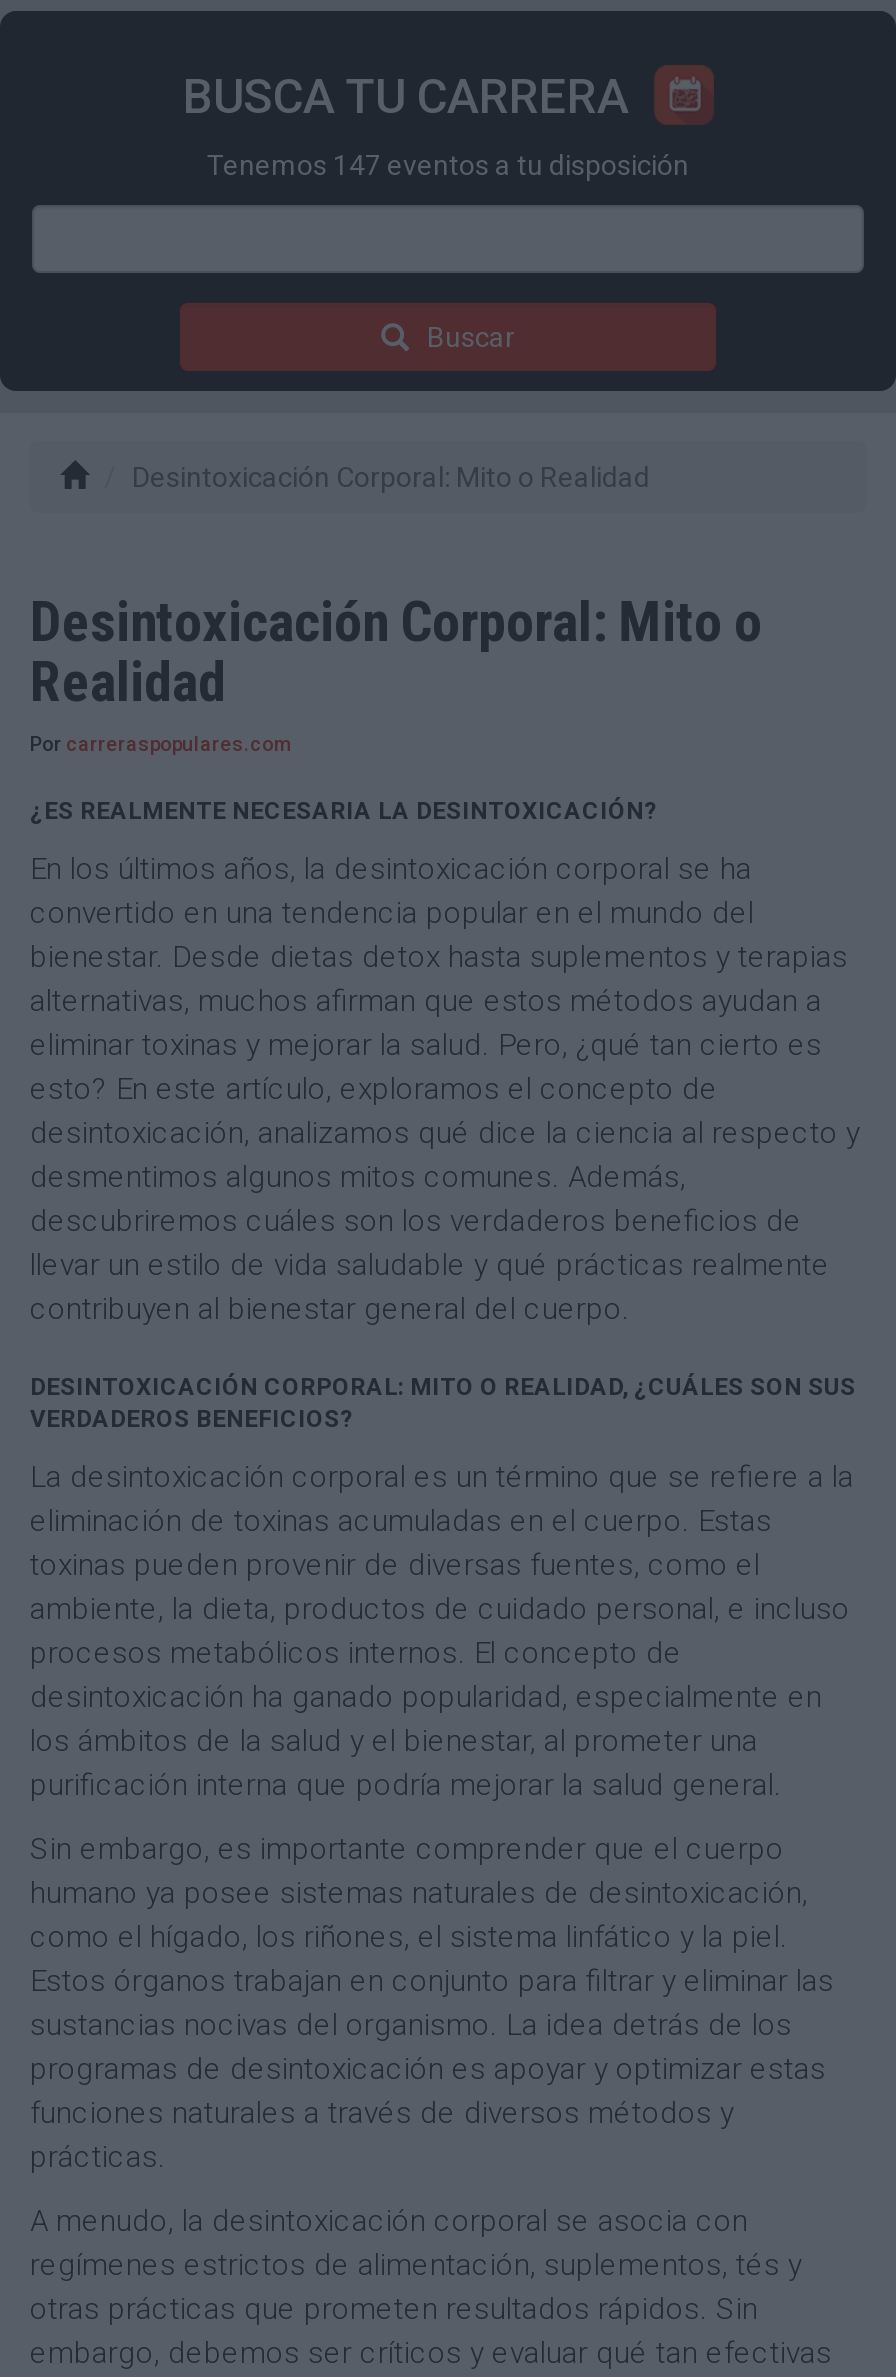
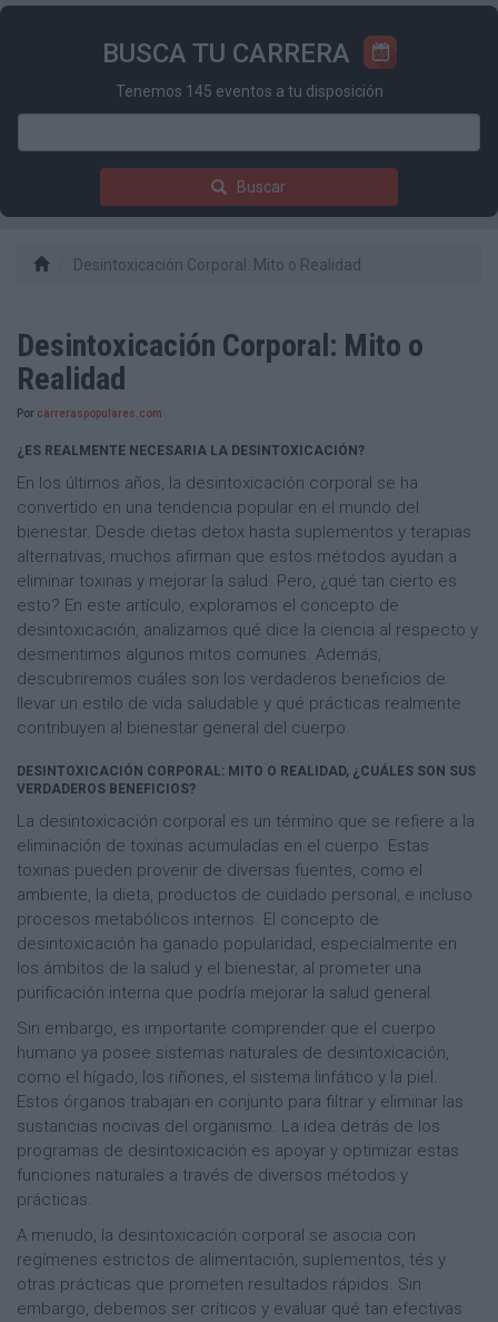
- Tenemos 147 eventos a tu disposición
+ Tenemos 145 eventos a tu disposición
